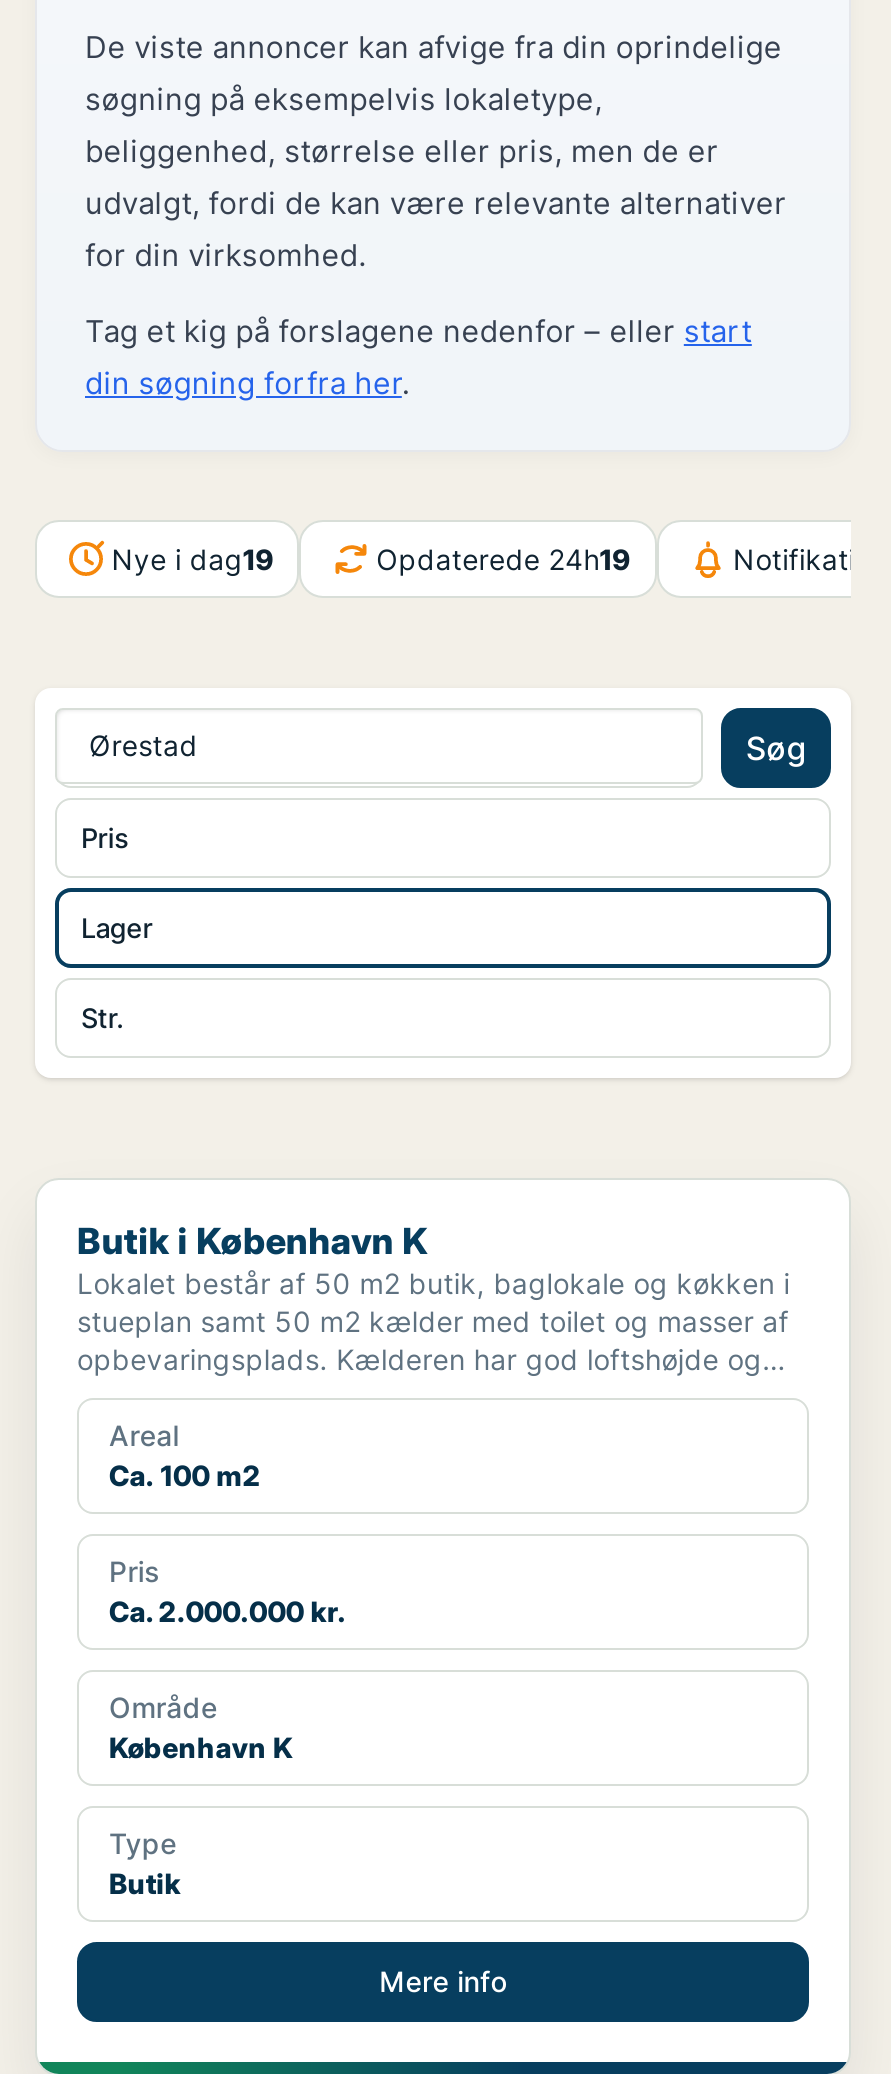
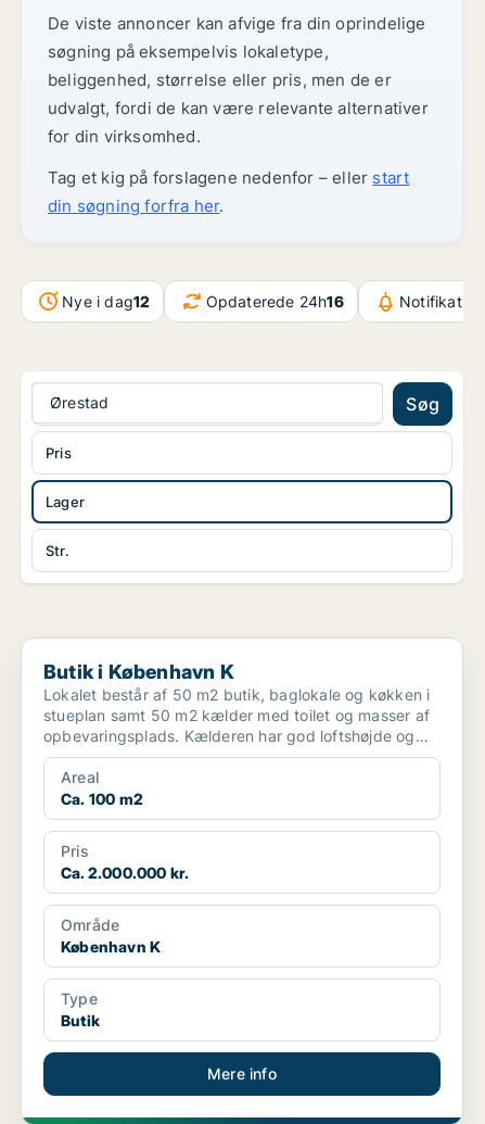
- Nye i dag19
+ Nye i dag12

- Opdaterede 24h19
+ Opdaterede 24h16
